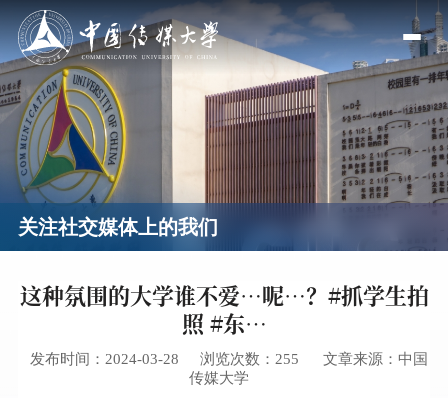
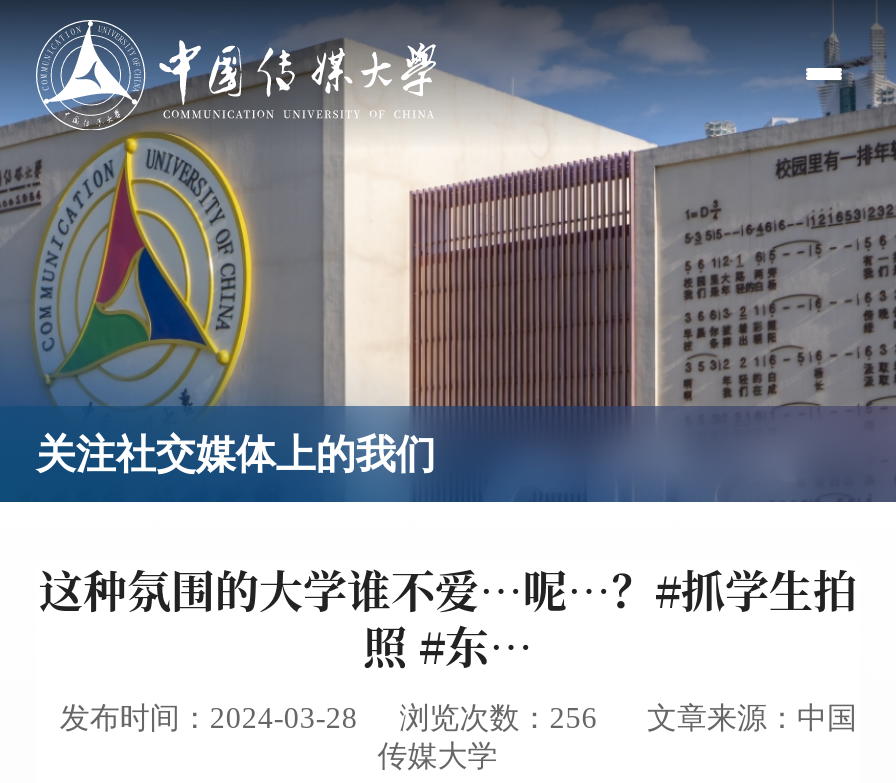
- 发布时间：2024-03-28 浏览次数：255 文章来源：中国
+ 发布时间：2024-03-28 浏览次数：256 文章来源：中国
